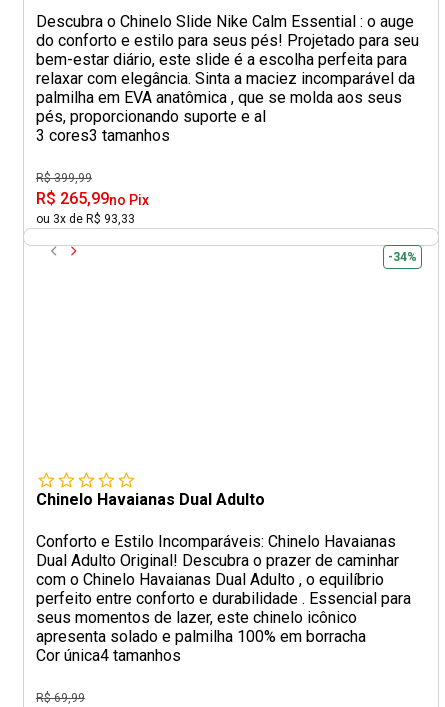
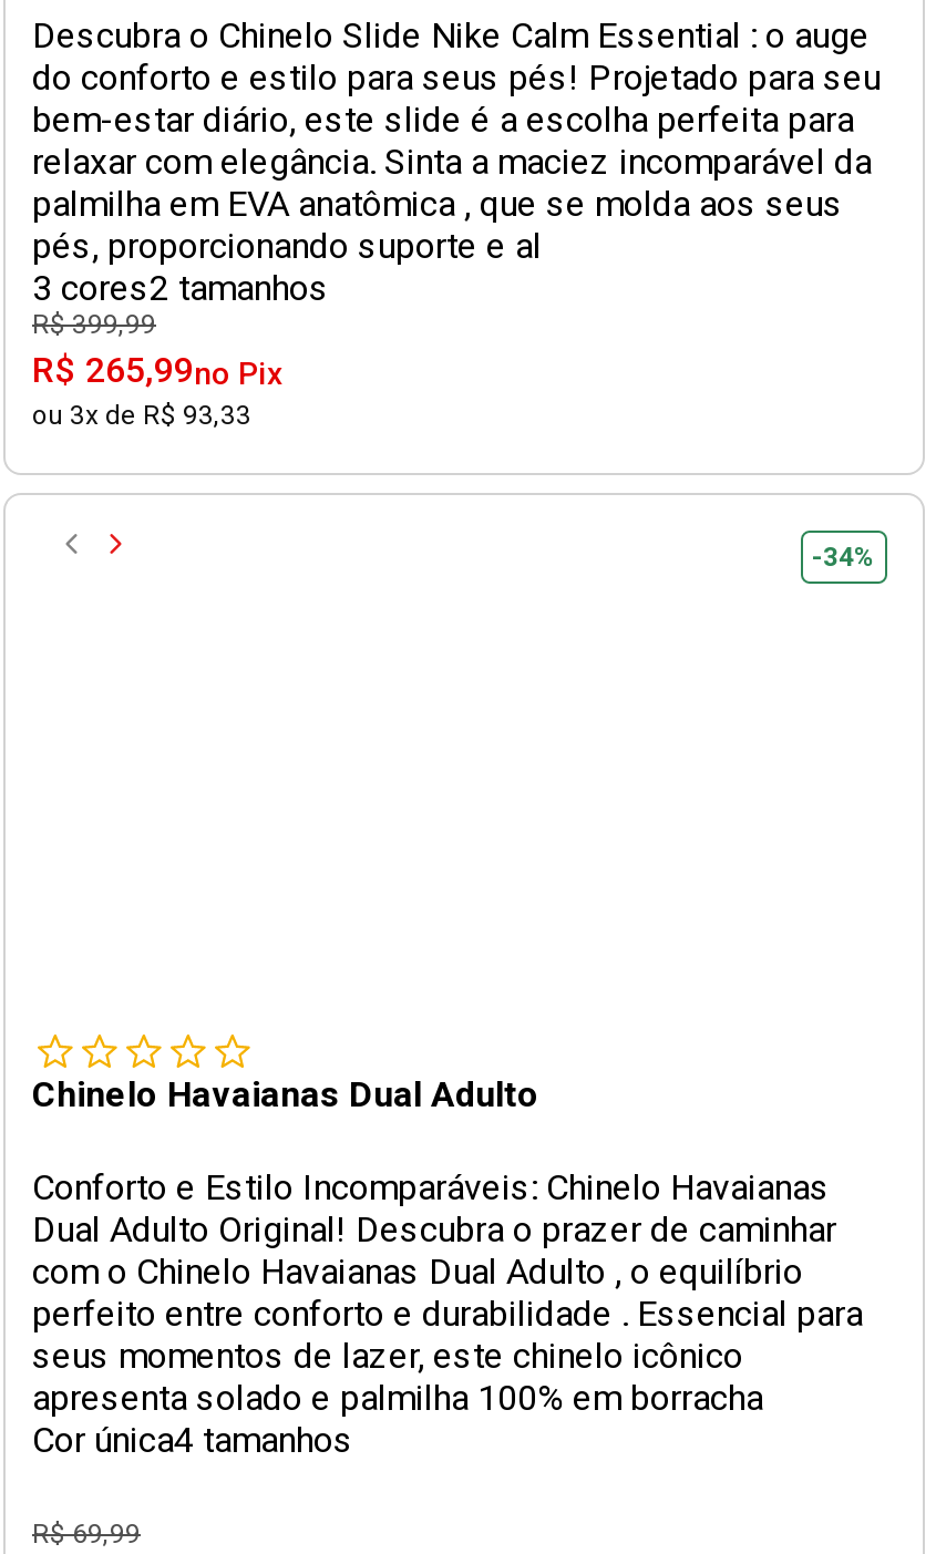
- 3 cores3 tamanhos
+ 3 cores2 tamanhos

moved up: R$ 399,99 | R$ 265,99no Pix | ou 3x de R$ 93,33
